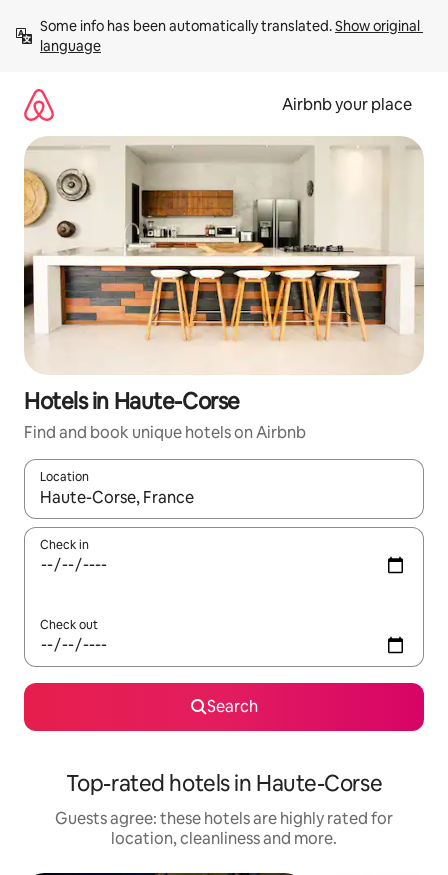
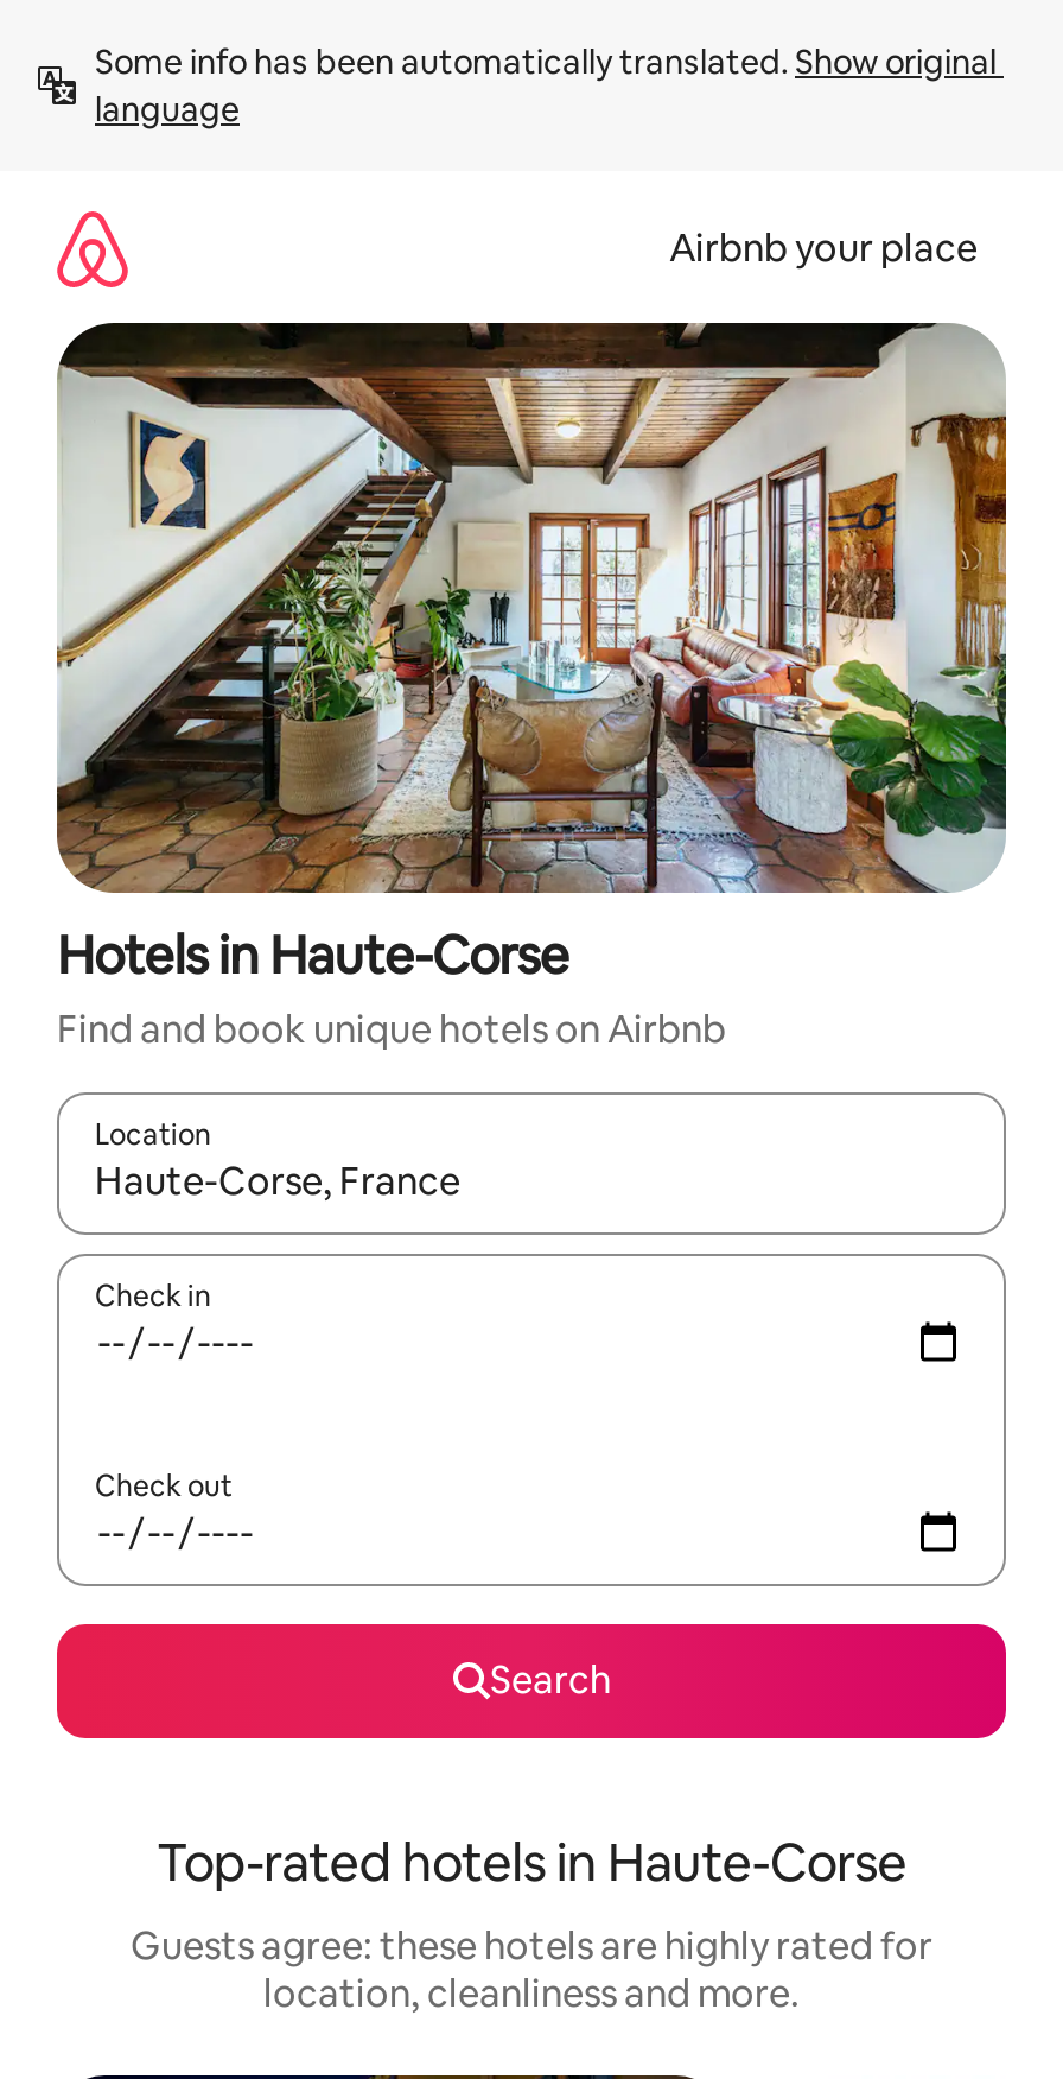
- [image]
+ [image]
